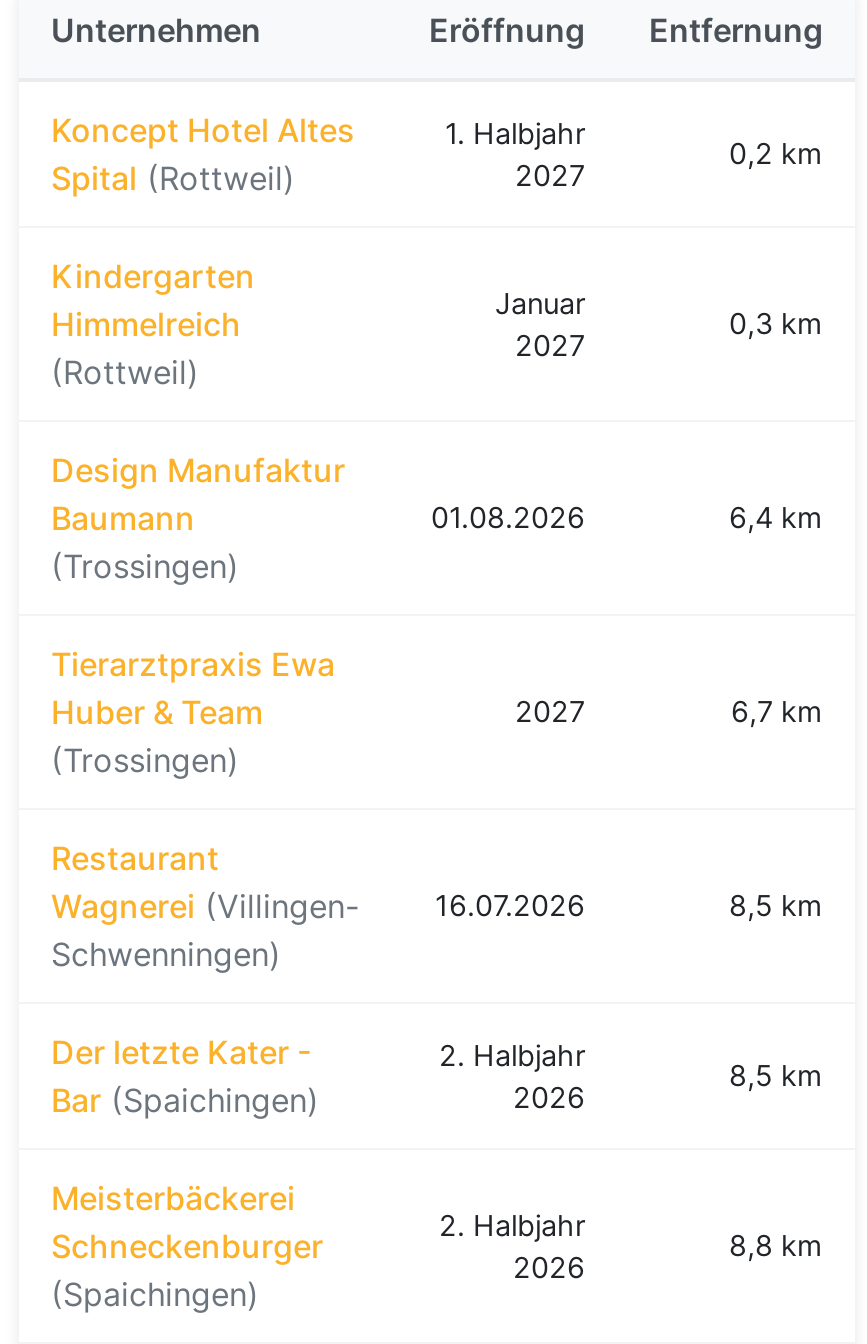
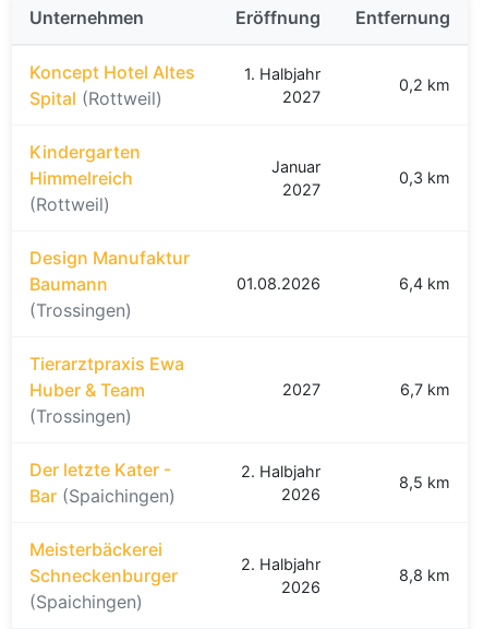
- Restaurant
- Wagnerei (Villingen-
- Schwenningen)

- 16.07.2026
- 8,5 km
